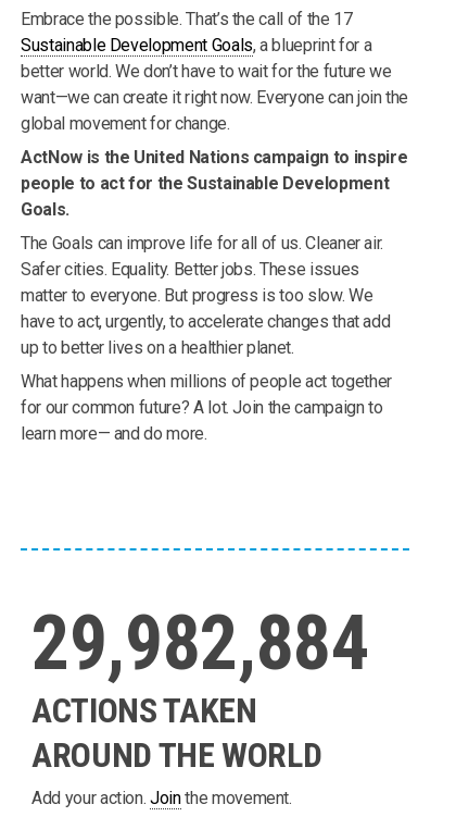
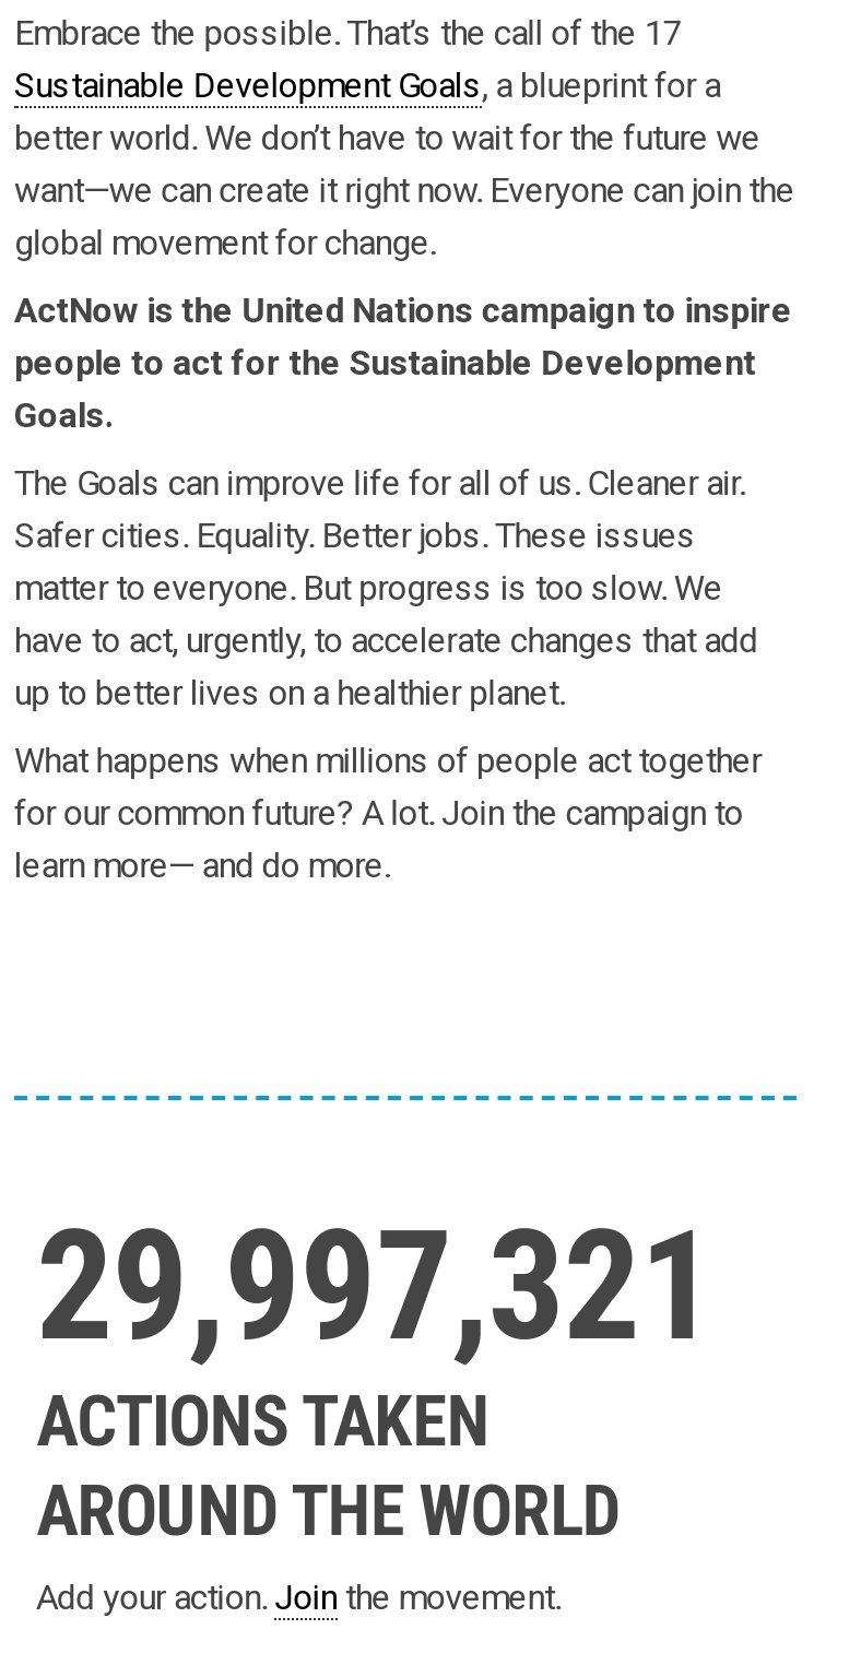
- 29,982,884
+ 29,997,321
